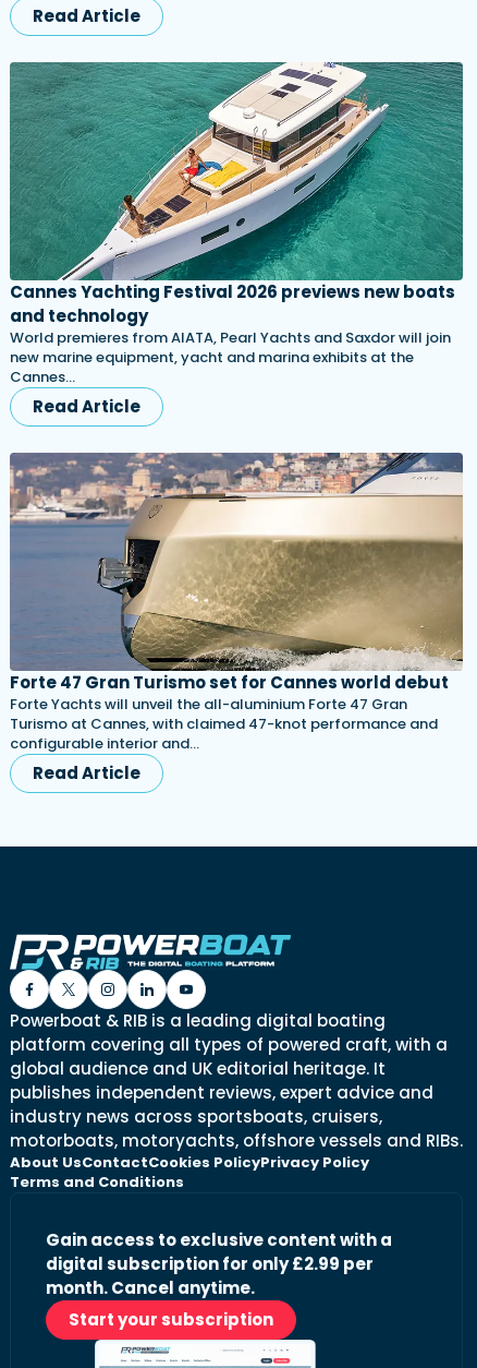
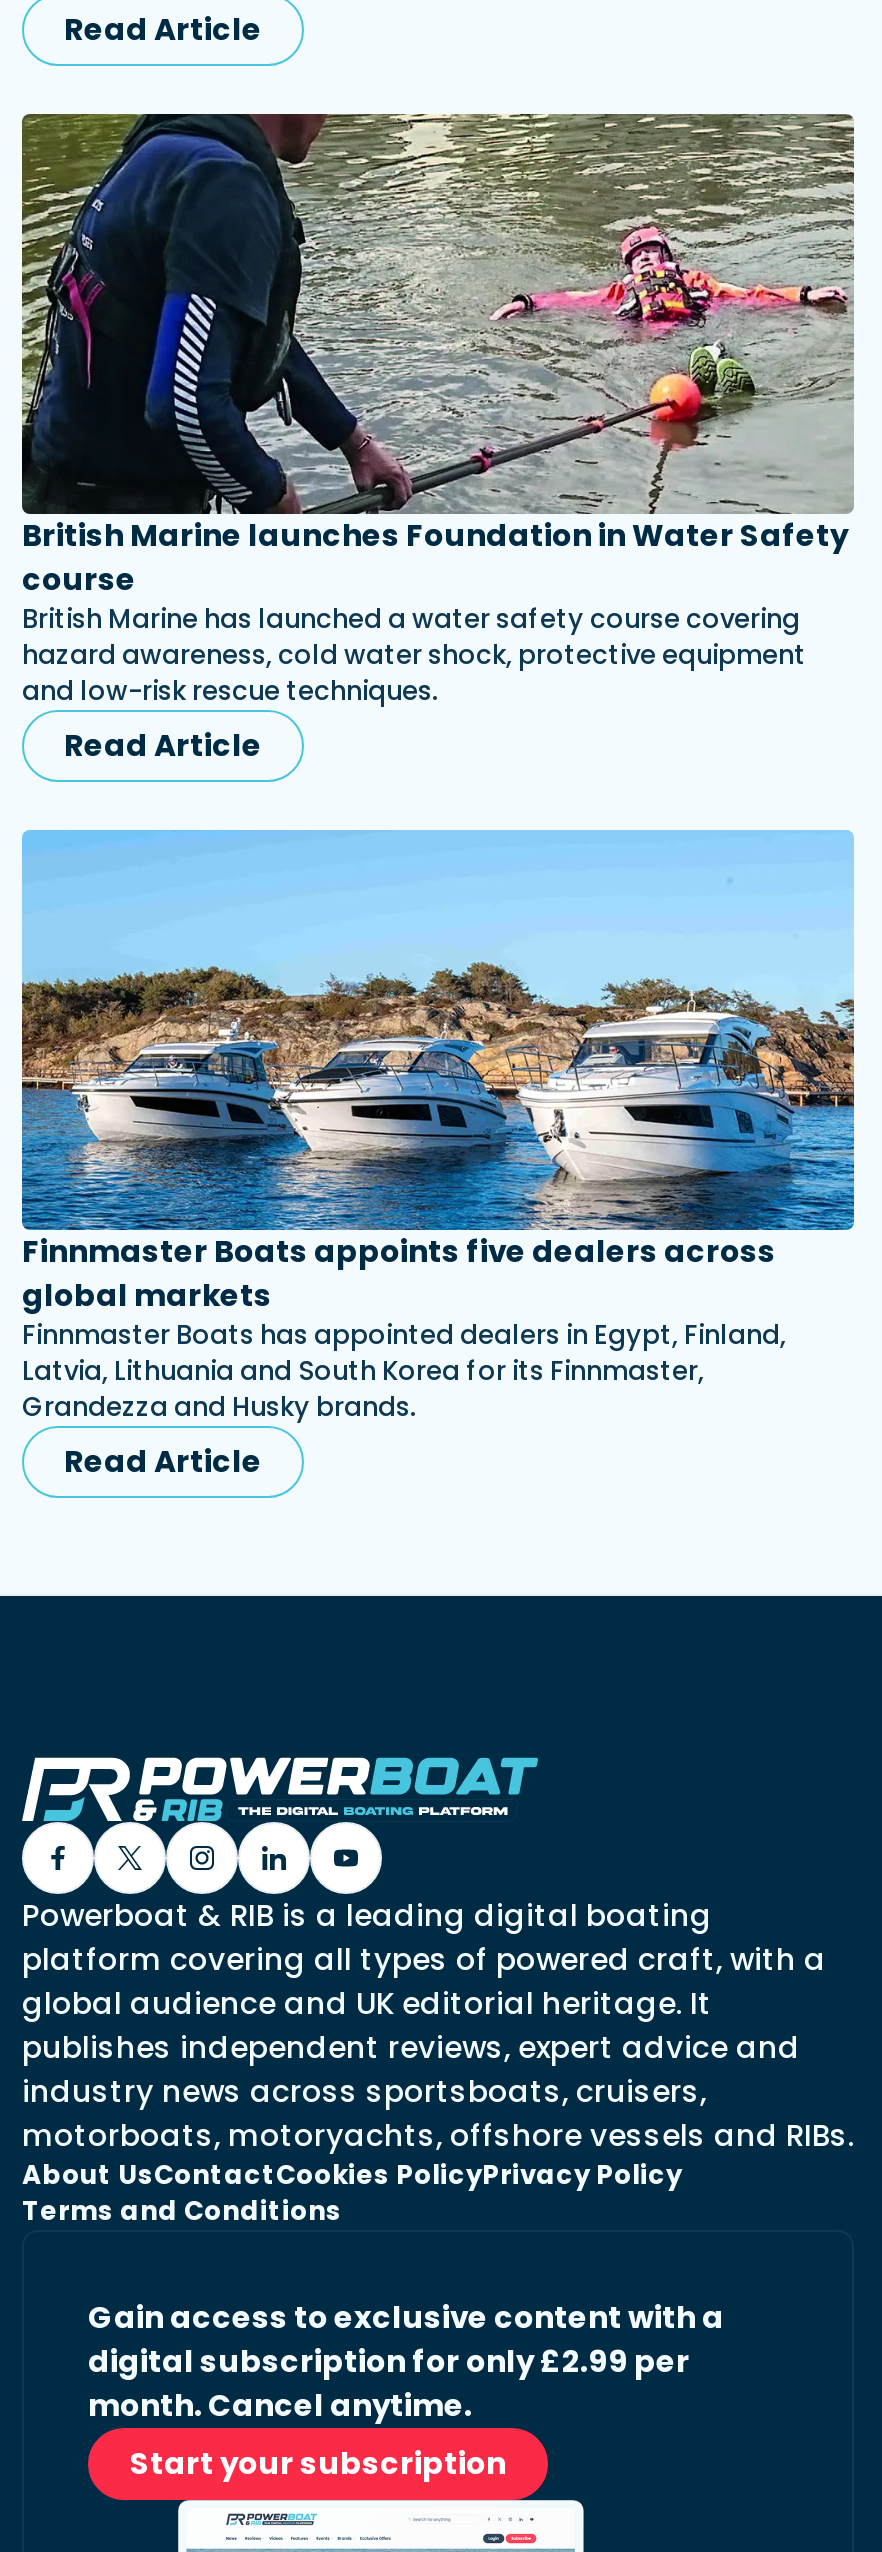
- [image]
- Cannes Yachting Festival 2026 previews new boats
- and technology
- World premieres from AIATA, Pearl Yachts and Saxdor will join
- new marine equipment, yacht and marina exhibits at the
- Cannes…
+ [image]
+ British Marine launches Foundation in Water Safety
+ course
+ British Marine has launched a water safety course covering
+ hazard awareness, cold water shock, protective equipment
+ and low-risk rescue techniques.

- [image]
- Forte 47 Gran Turismo set for Cannes world debut
- Forte Yachts will unveil the all-aluminium Forte 47 Gran
- Turismo at Cannes, with claimed 47-knot performance and
- configurable interior and…
+ [image]
+ Finnmaster Boats appoints five dealers across
+ global markets
+ Finnmaster Boats has appointed dealers in Egypt, Finland,
+ Latvia, Lithuania and South Korea for its Finnmaster,
+ Grandezza and Husky brands.
